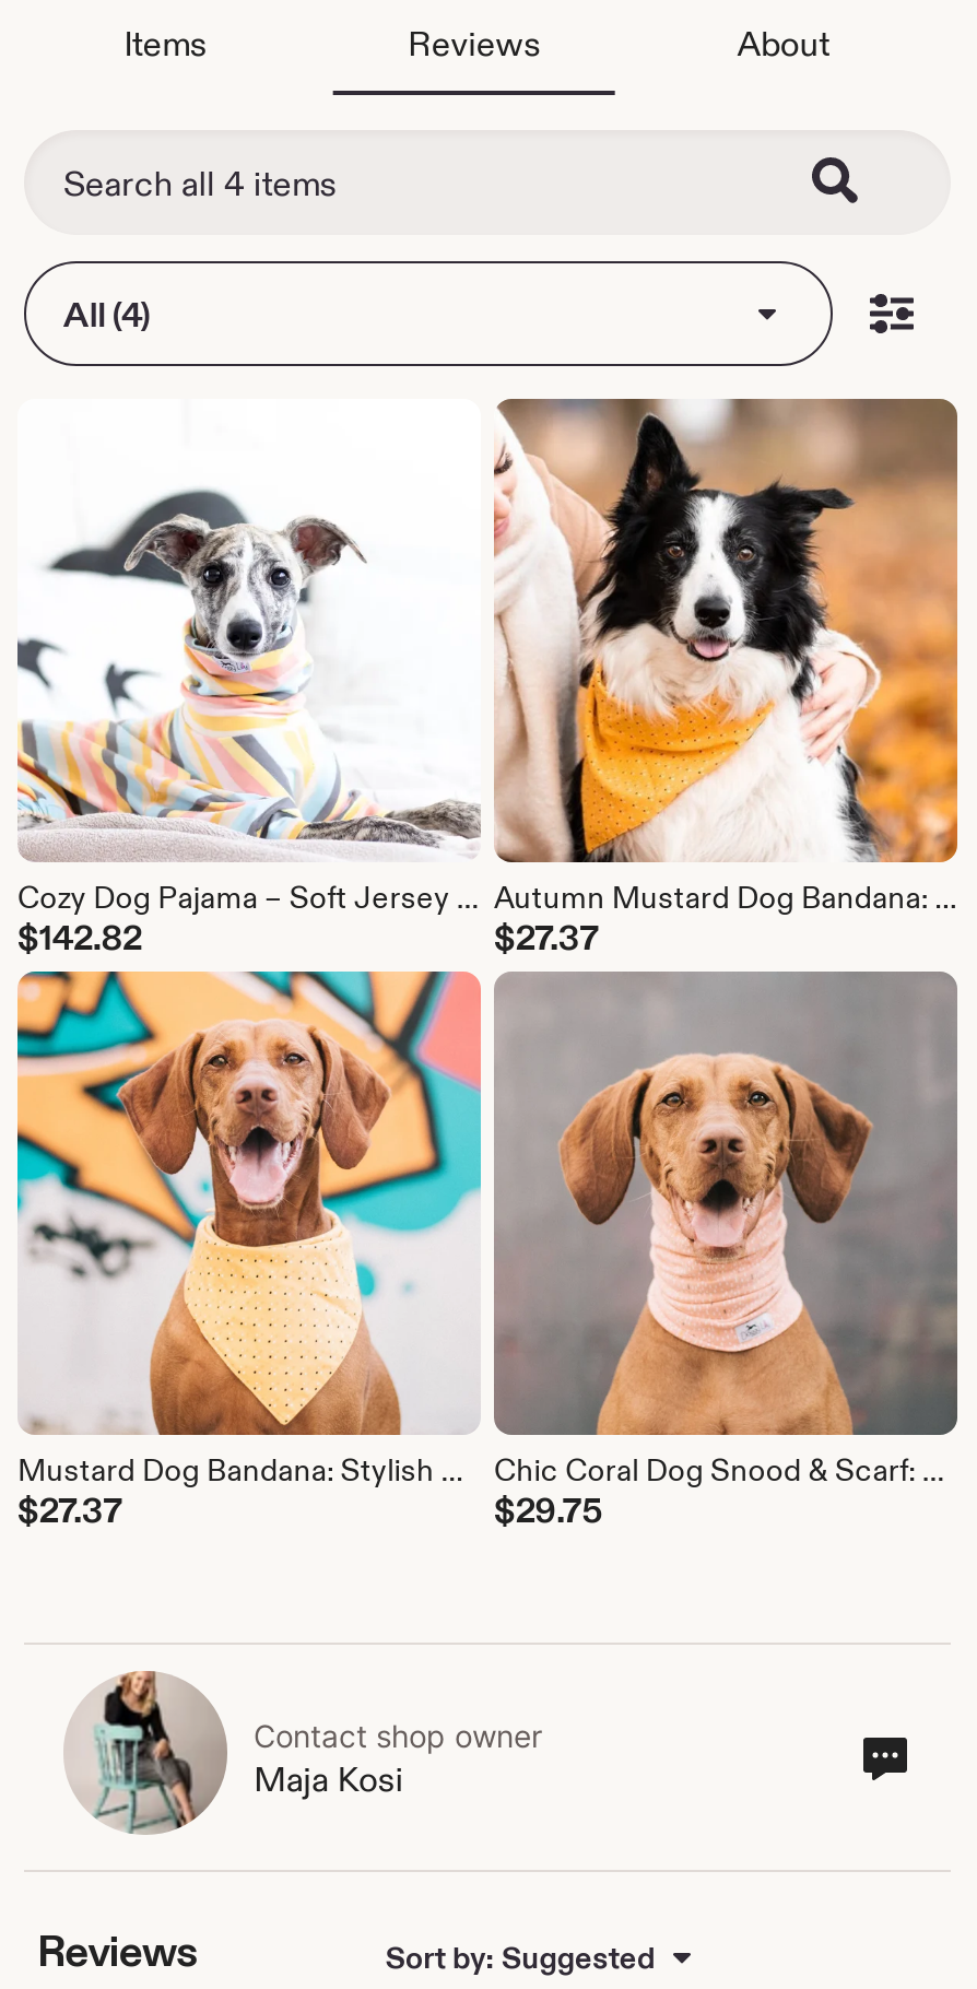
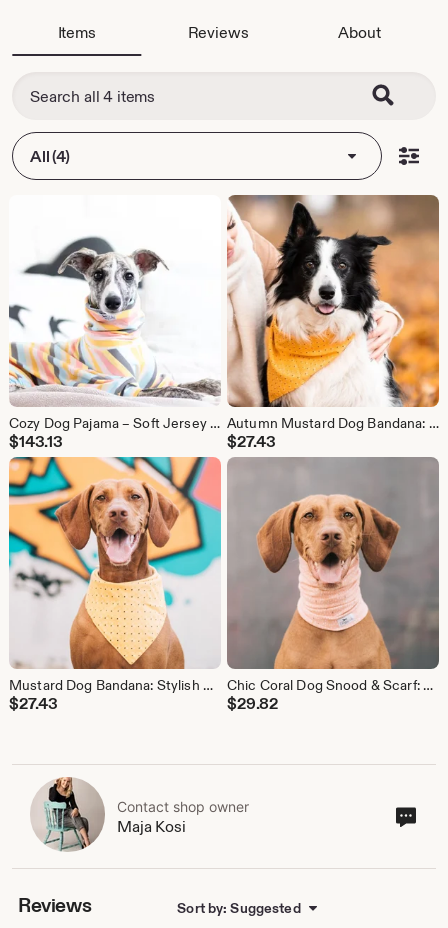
- $142.82
+ $143.13

- $27.37
+ $27.43

- $27.37
+ $27.43

- $29.75
+ $29.82
